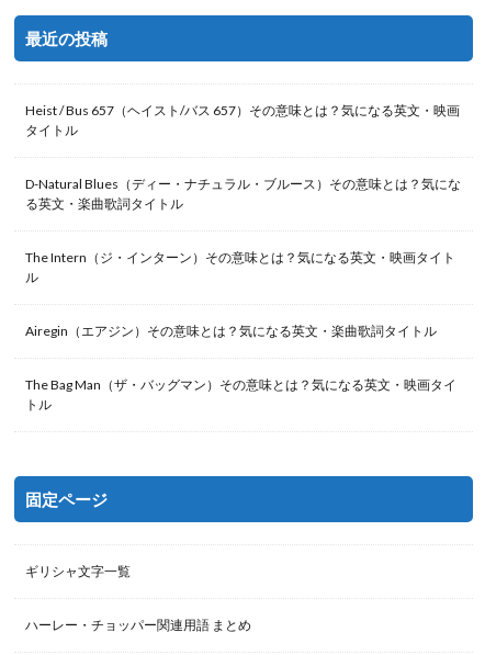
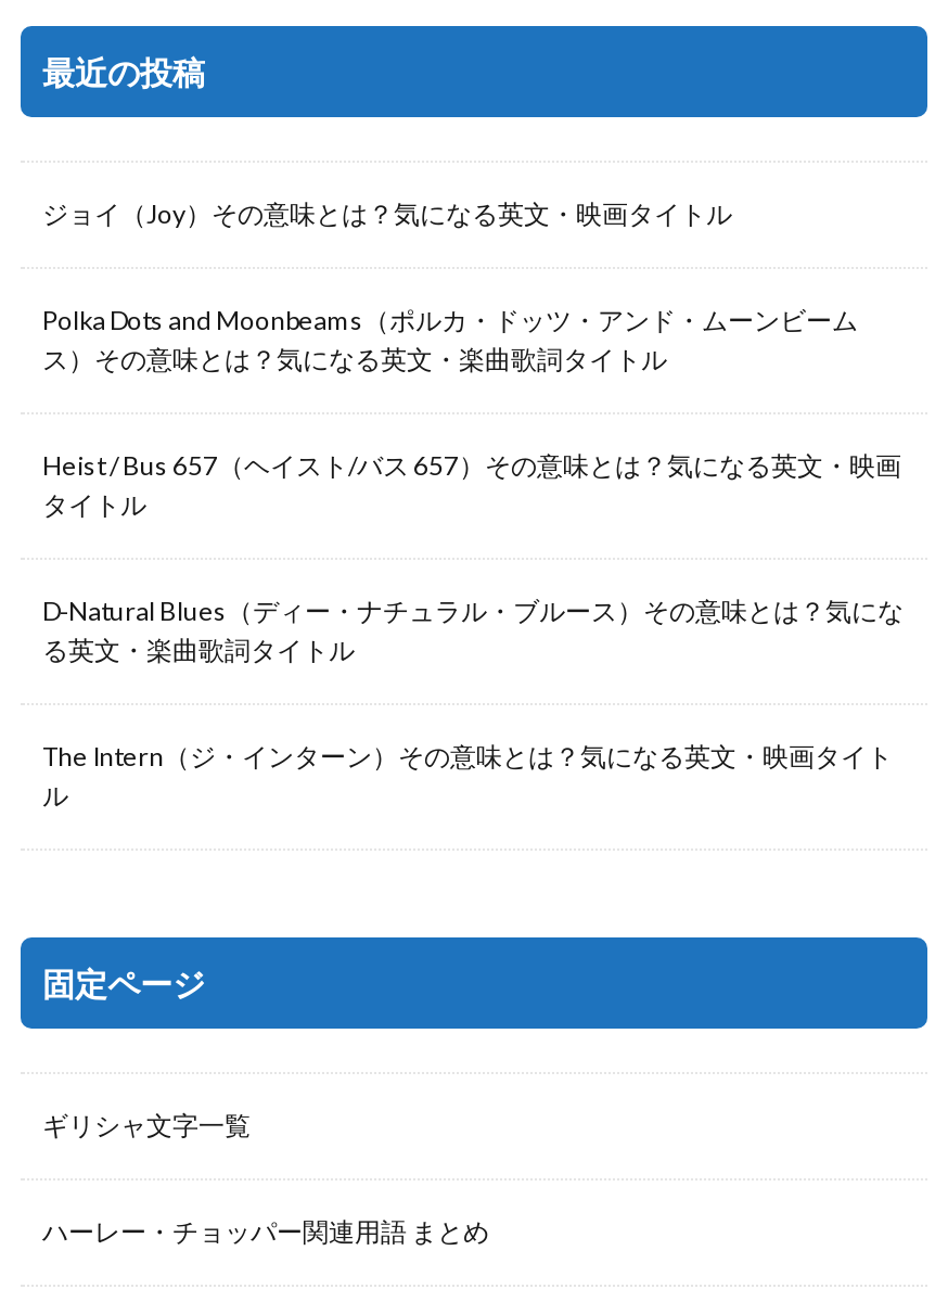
+ ジョイ（Joy）その意味とは？気になる英文・映画タイトル
+ Polka Dots and Moonbeams（ポルカ・ドッツ・アンド・ムーンビーム
+ ス）その意味とは？気になる英文・楽曲歌詞タイトル

moved down: Heist / Bus 657（ヘイスト/バス 657）その意味とは？気になる英文・映画 | タイトル | D-Natural Blues（ディー・ナチュラル・ブルース）その意味とは？気にな | る英文・楽曲歌詞タイトル | The Intern（ジ・インターン）その意味とは？気になる英文・映画タイト | ル

- Airegin（エアジン）その意味とは？気になる英文・楽曲歌詞タイトル
- The Bag Man（ザ・バッグマン）その意味とは？気になる英文・映画タイ
- トル
